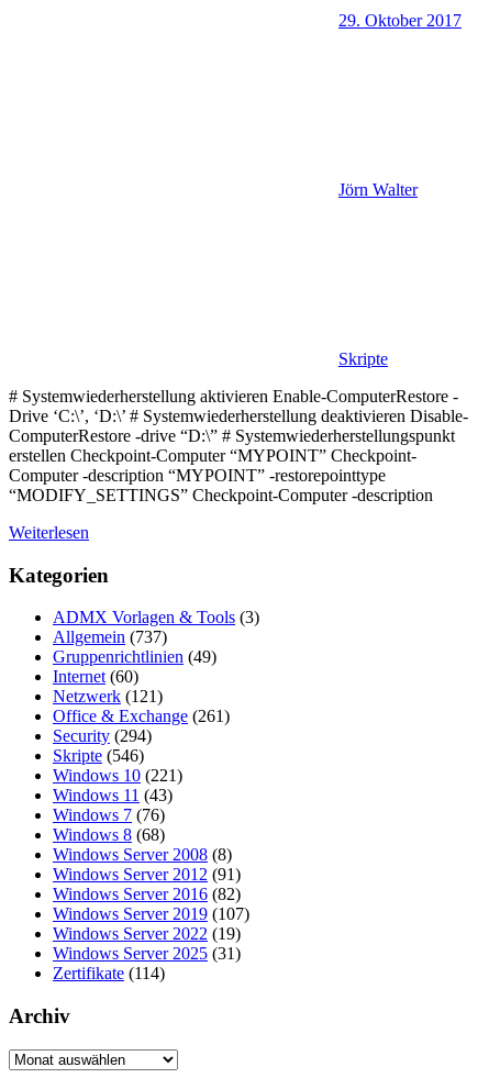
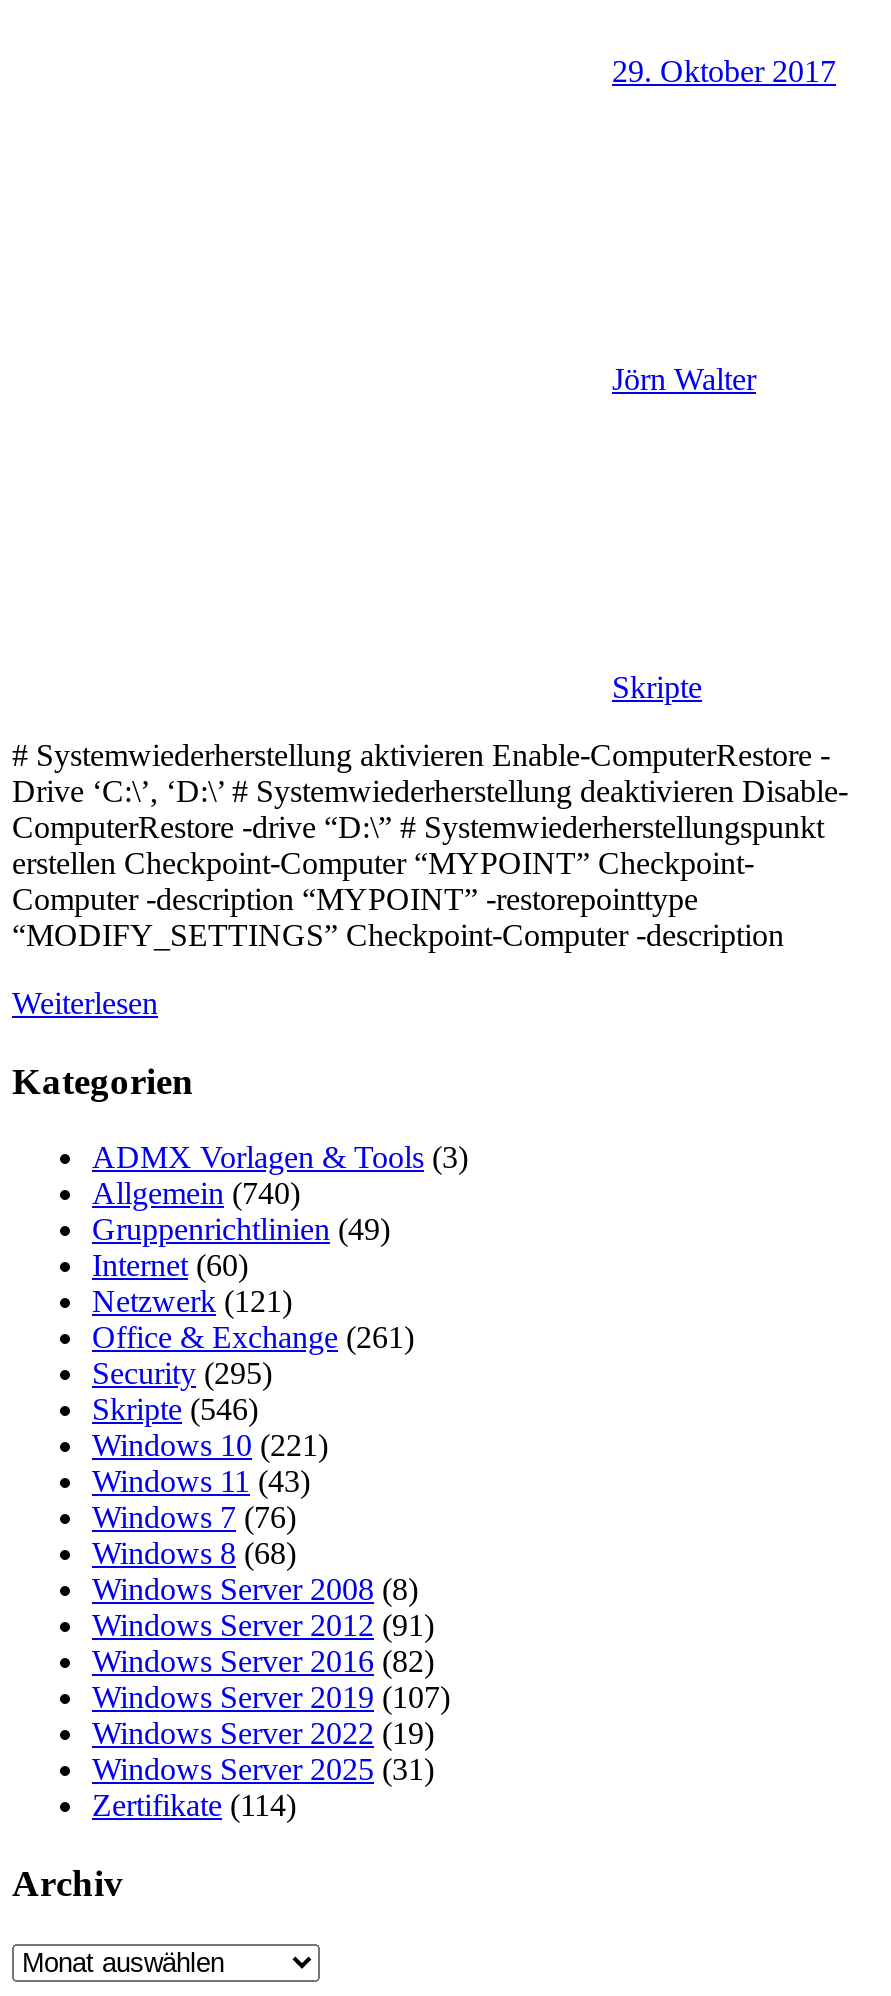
- Allgemein (737)
+ Allgemein (740)

- Security (294)
+ Security (295)
